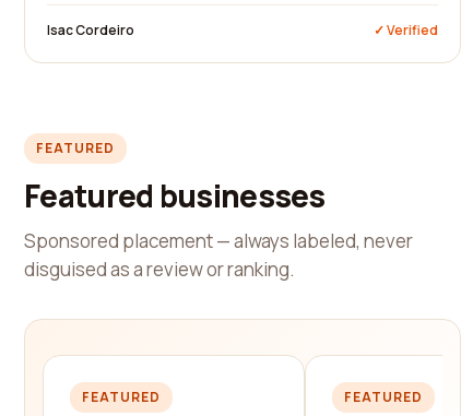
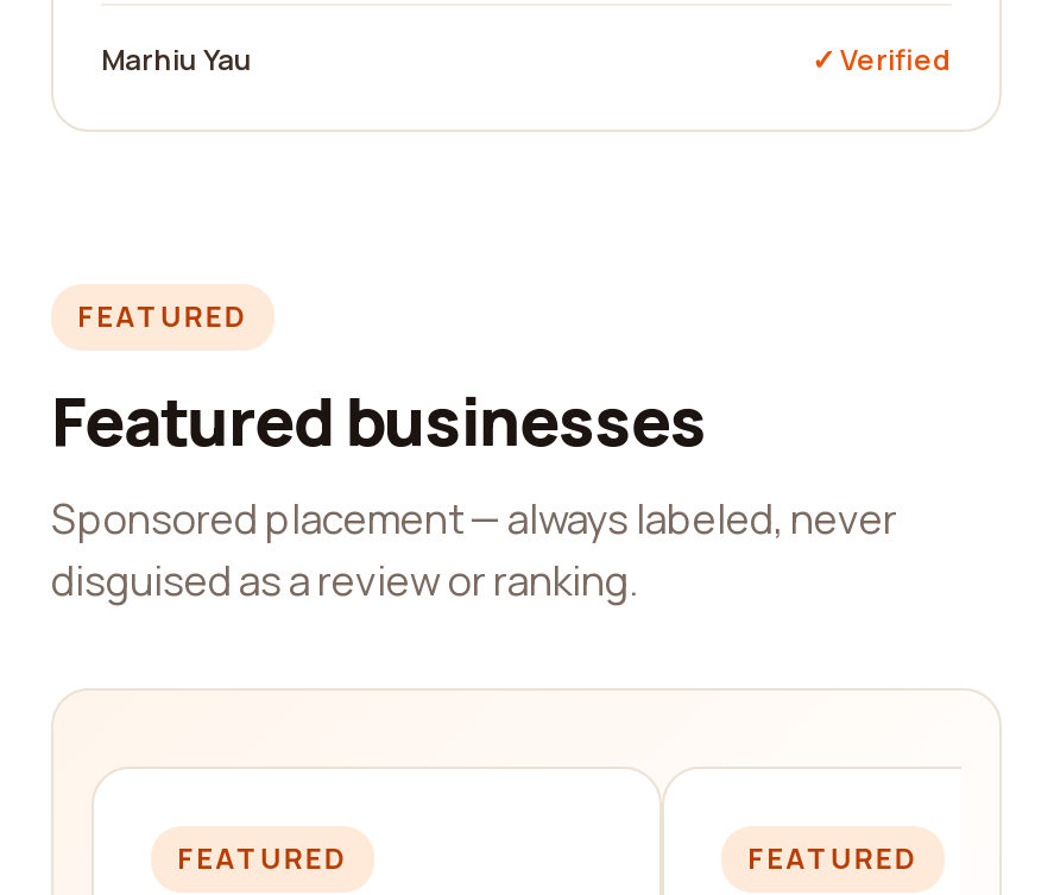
- Isac Cordeiro
+ Marhiu Yau
